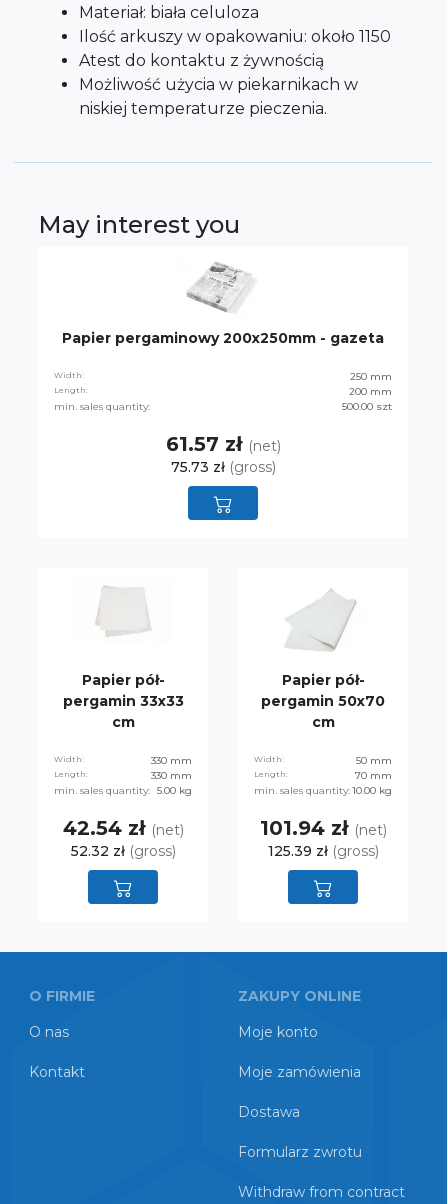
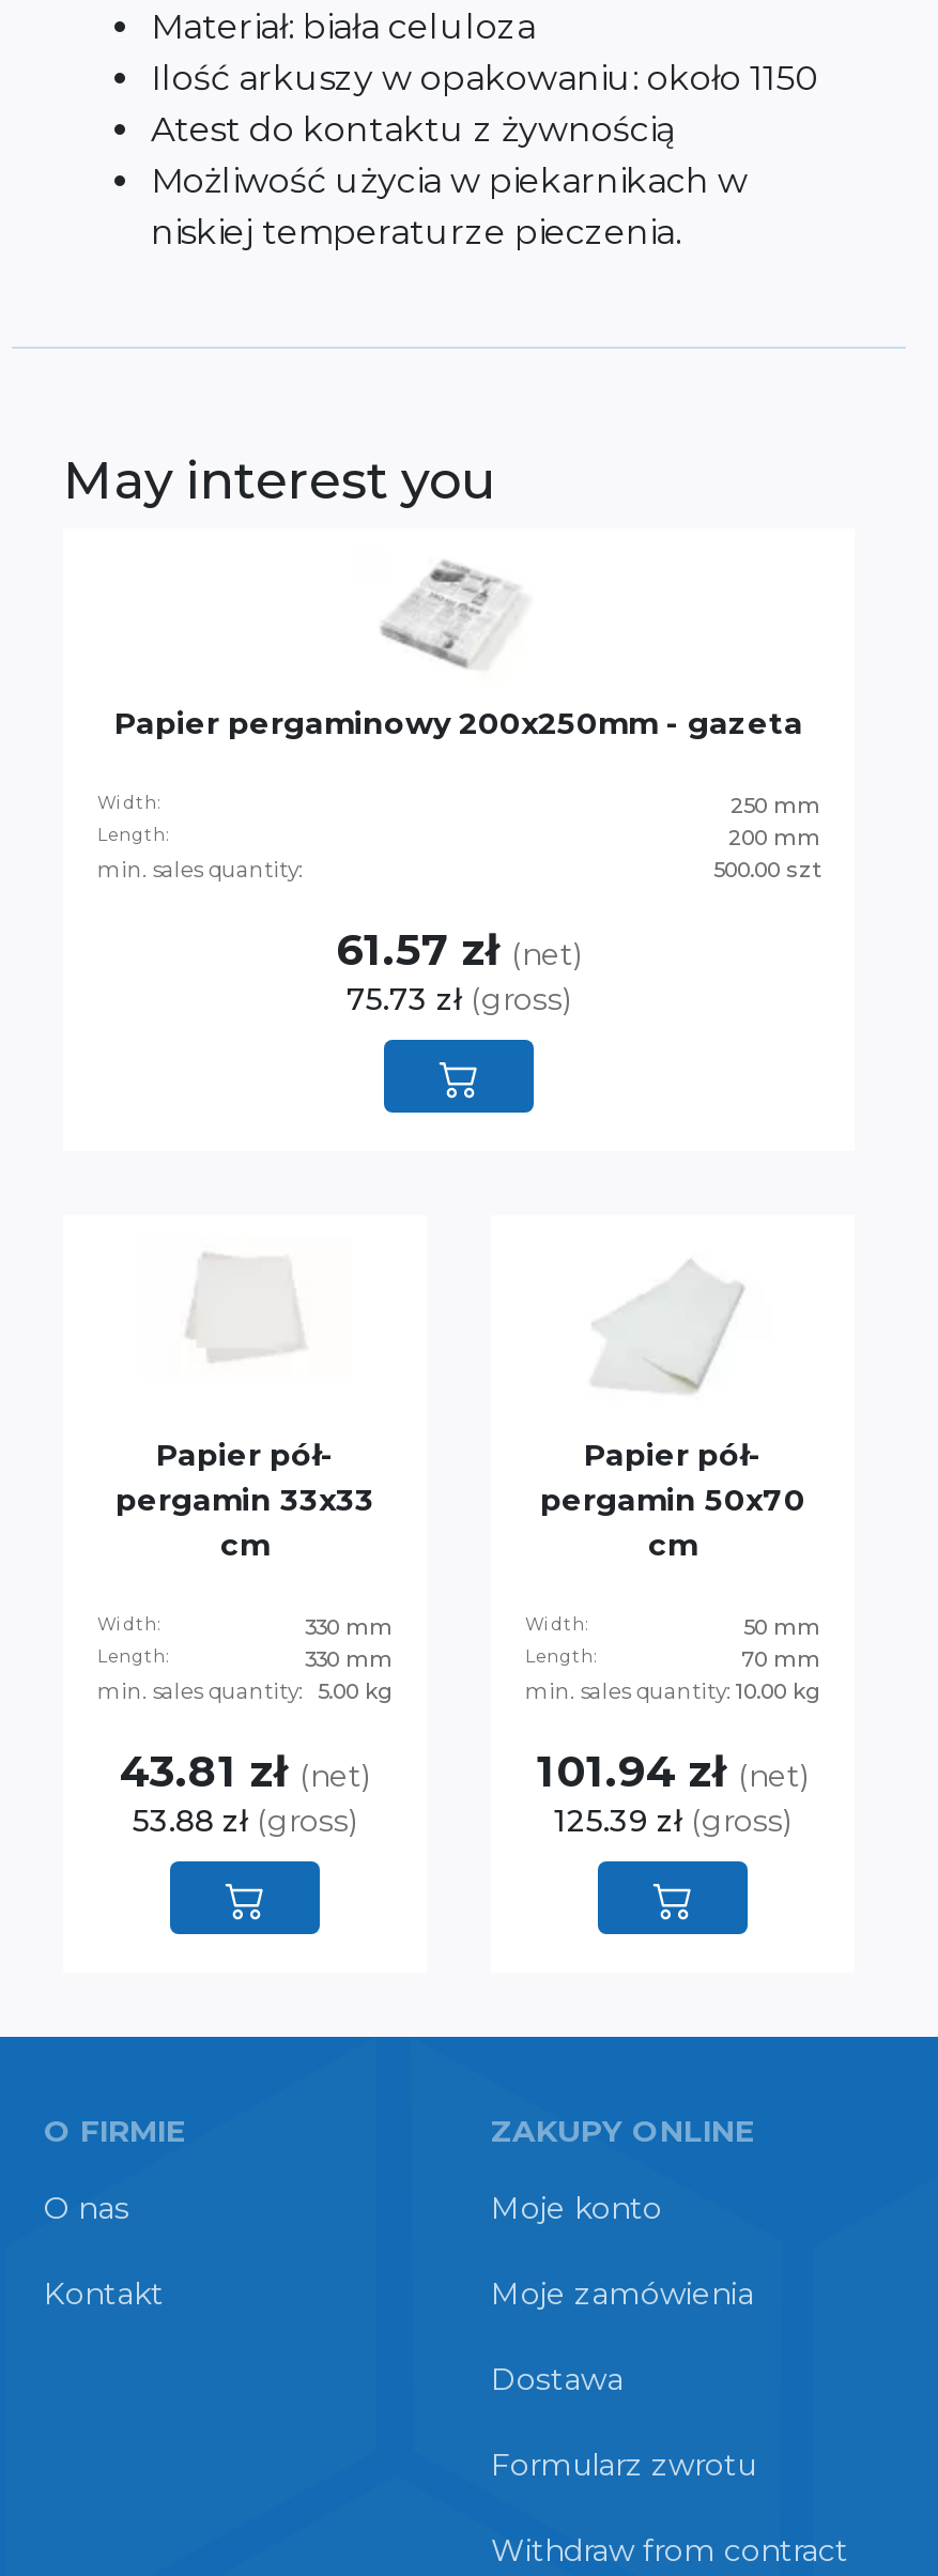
- 42.54 zł (net)
+ 43.81 zł (net)

- 52.32 zł (gross)
+ 53.88 zł (gross)
